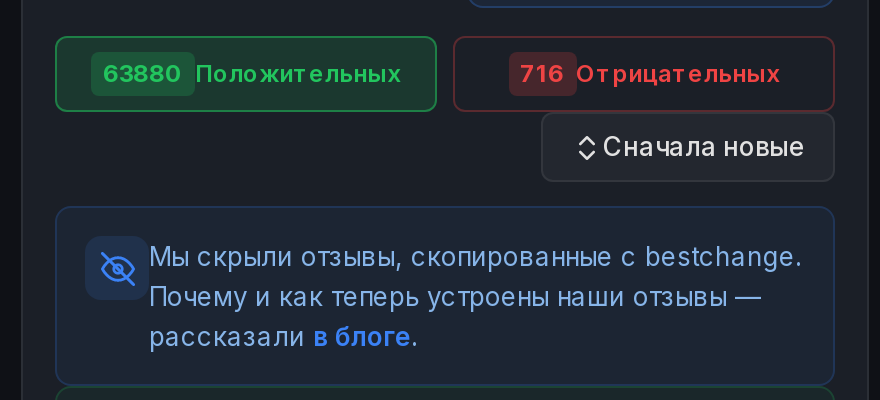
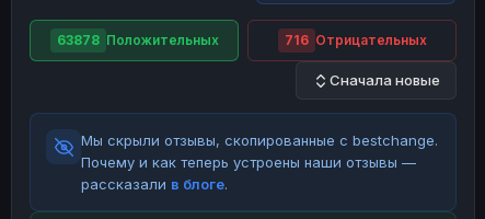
- 63880 Положительных
+ 63878 Положительных
